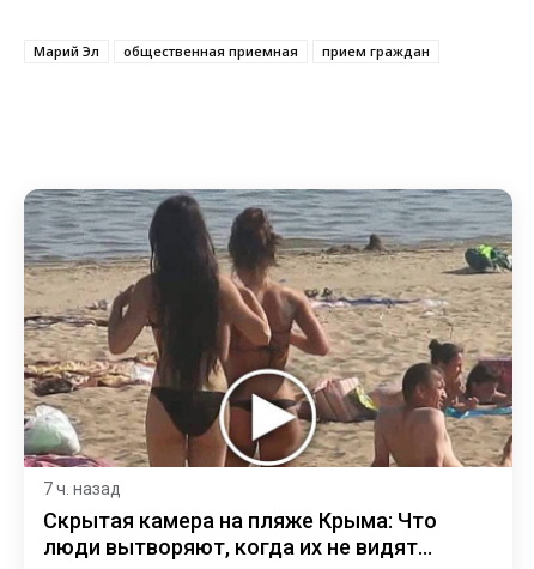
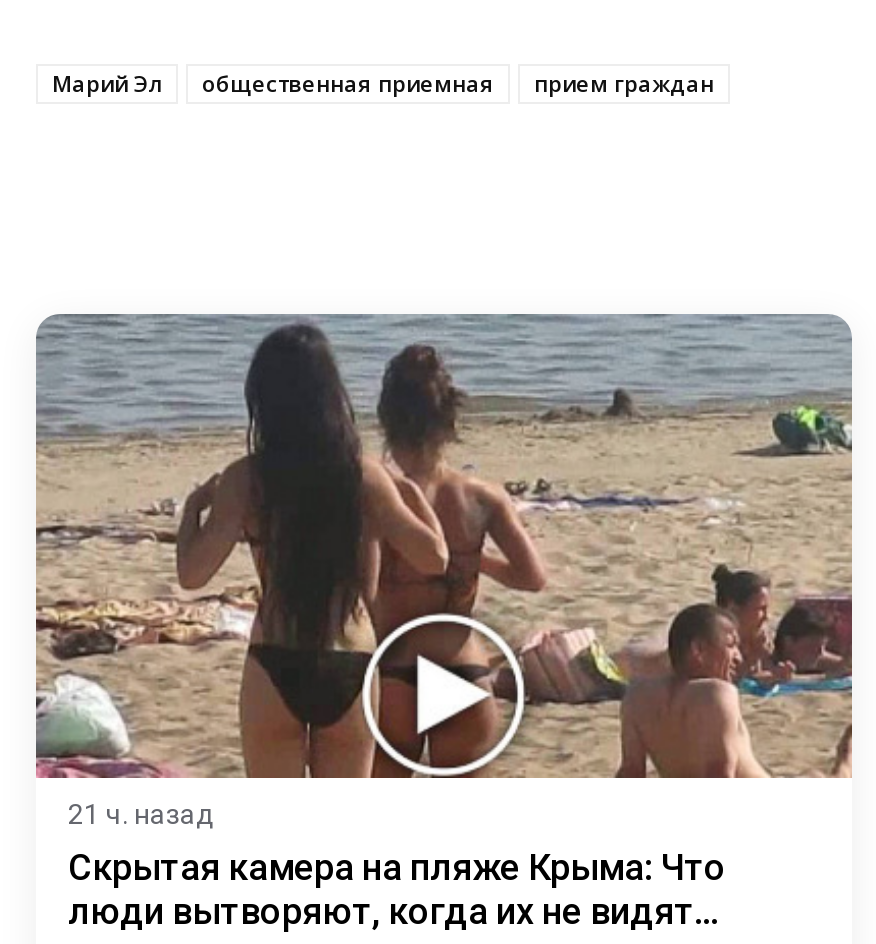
- 7 ч. назад
+ 21 ч. назад
